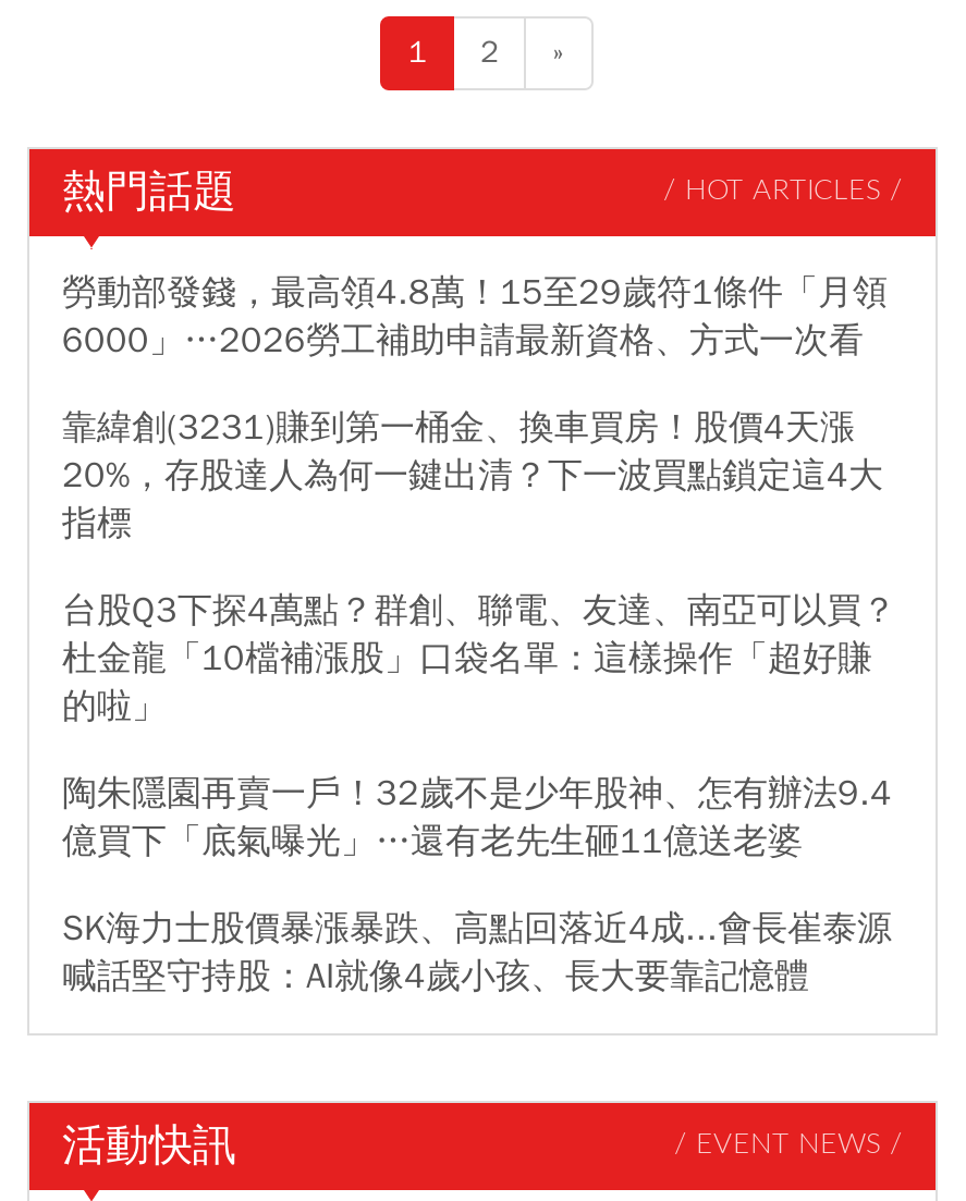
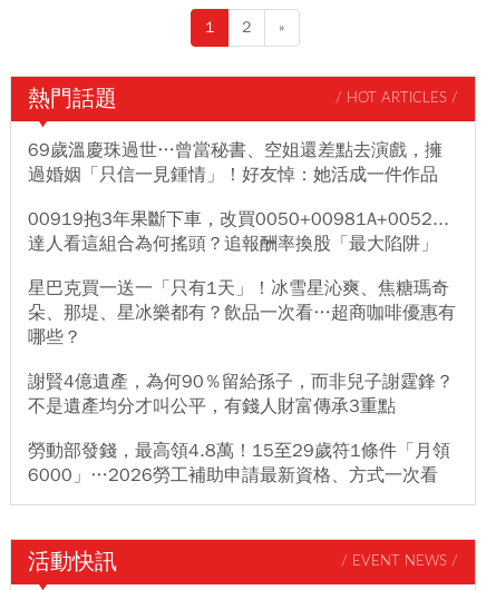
+ 69歲溫慶珠過世…曾當秘書、空姐還差點去演戲，擁
+ 過婚姻「只信一見鍾情」！好友悼：她活成一件作品
+ 00919抱3年果斷下車，改買0050+00981A+0052...
+ 達人看這組合為何搖頭？追報酬率換股「最大陷阱」
+ 星巴克買一送一「只有1天」！冰雪星沁爽、焦糖瑪奇
+ 朵、那堤、星冰樂都有？飲品一次看…超商咖啡優惠有
+ 哪些？
+ 謝賢4億遺產，為何90％留給孫子，而非兒子謝霆鋒？
+ 不是遺產均分才叫公平，有錢人財富傳承3重點

moved down: 勞動部發錢，最高領4.8萬！15至29歲符1條件「月領 | 6000」…2026勞工補助申請最新資格、方式一次看

- 靠緯創(3231)賺到第一桶金、換車買房！股價4天漲
- 20%，存股達人為何一鍵出清？下一波買點鎖定這4大
- 指標
- 台股Q3下探4萬點？群創、聯電、友達、南亞可以買？
- 杜金龍「10檔補漲股」口袋名單：這樣操作「超好賺
- 的啦」
- 陶朱隱園再賣一戶！32歲不是少年股神、怎有辦法9.4
- 億買下「底氣曝光」…還有老先生砸11億送老婆
- SK海力士股價暴漲暴跌、高點回落近4成...會長崔泰源
- 喊話堅守持股：AI就像4歲小孩、長大要靠記憶體
